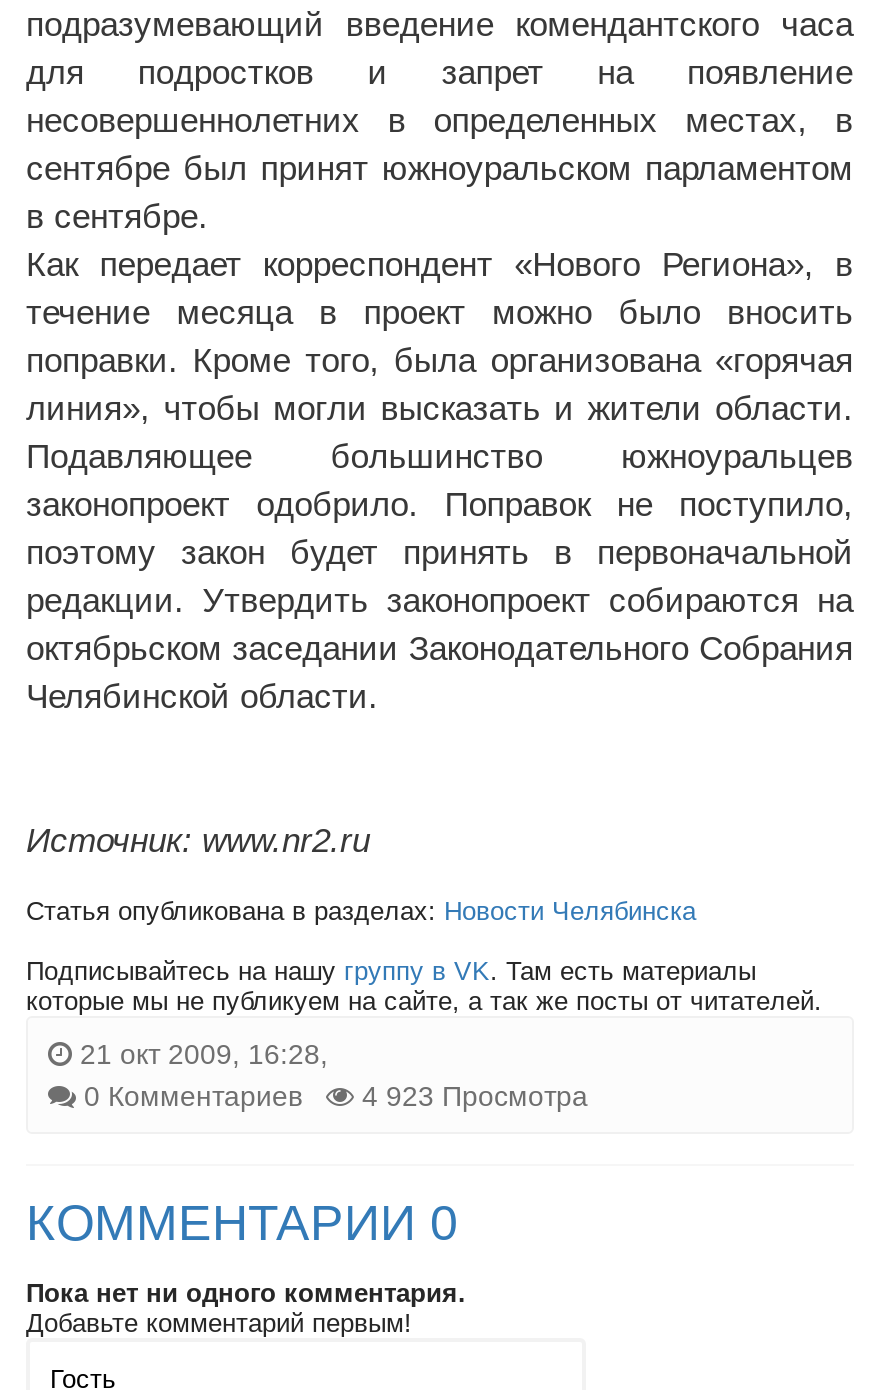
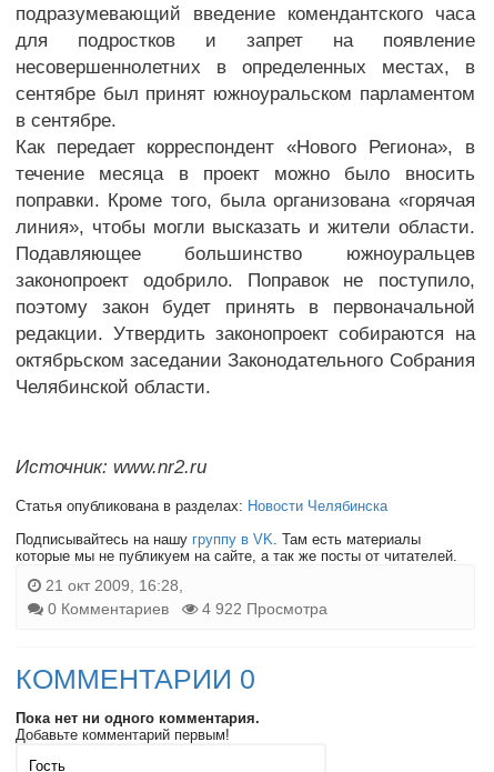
- 0 Комментариев 4 923 Просмотра
+ 0 Комментариев 4 922 Просмотра
